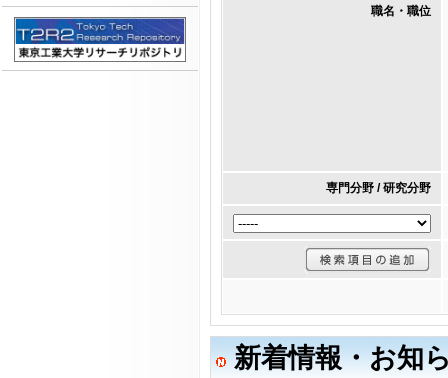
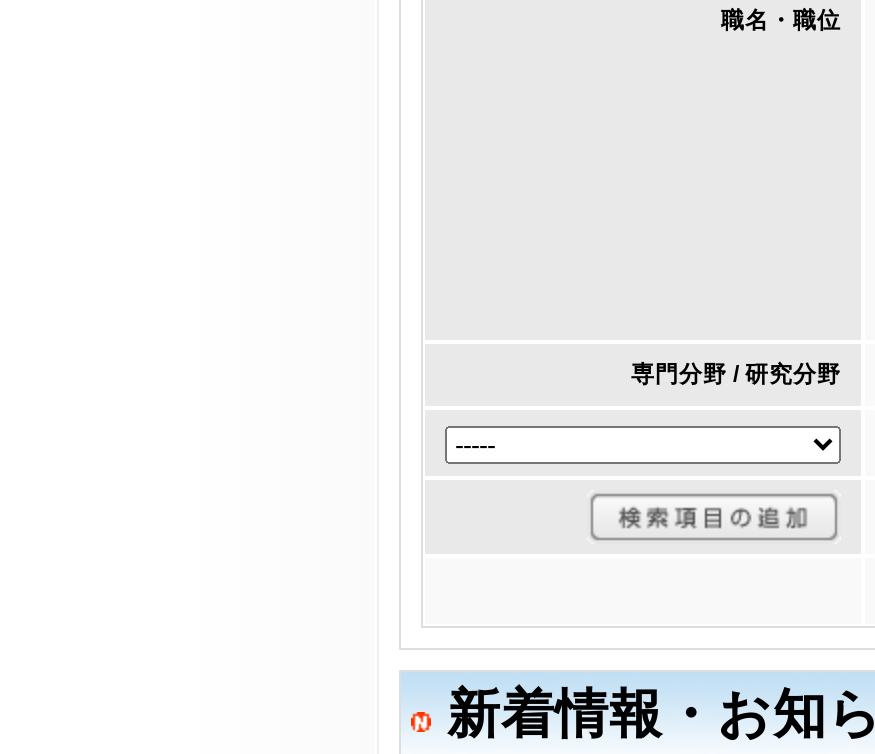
- [image]
